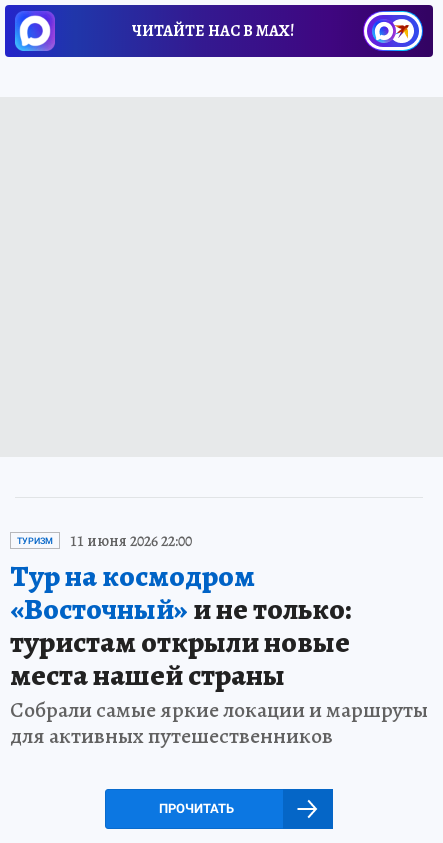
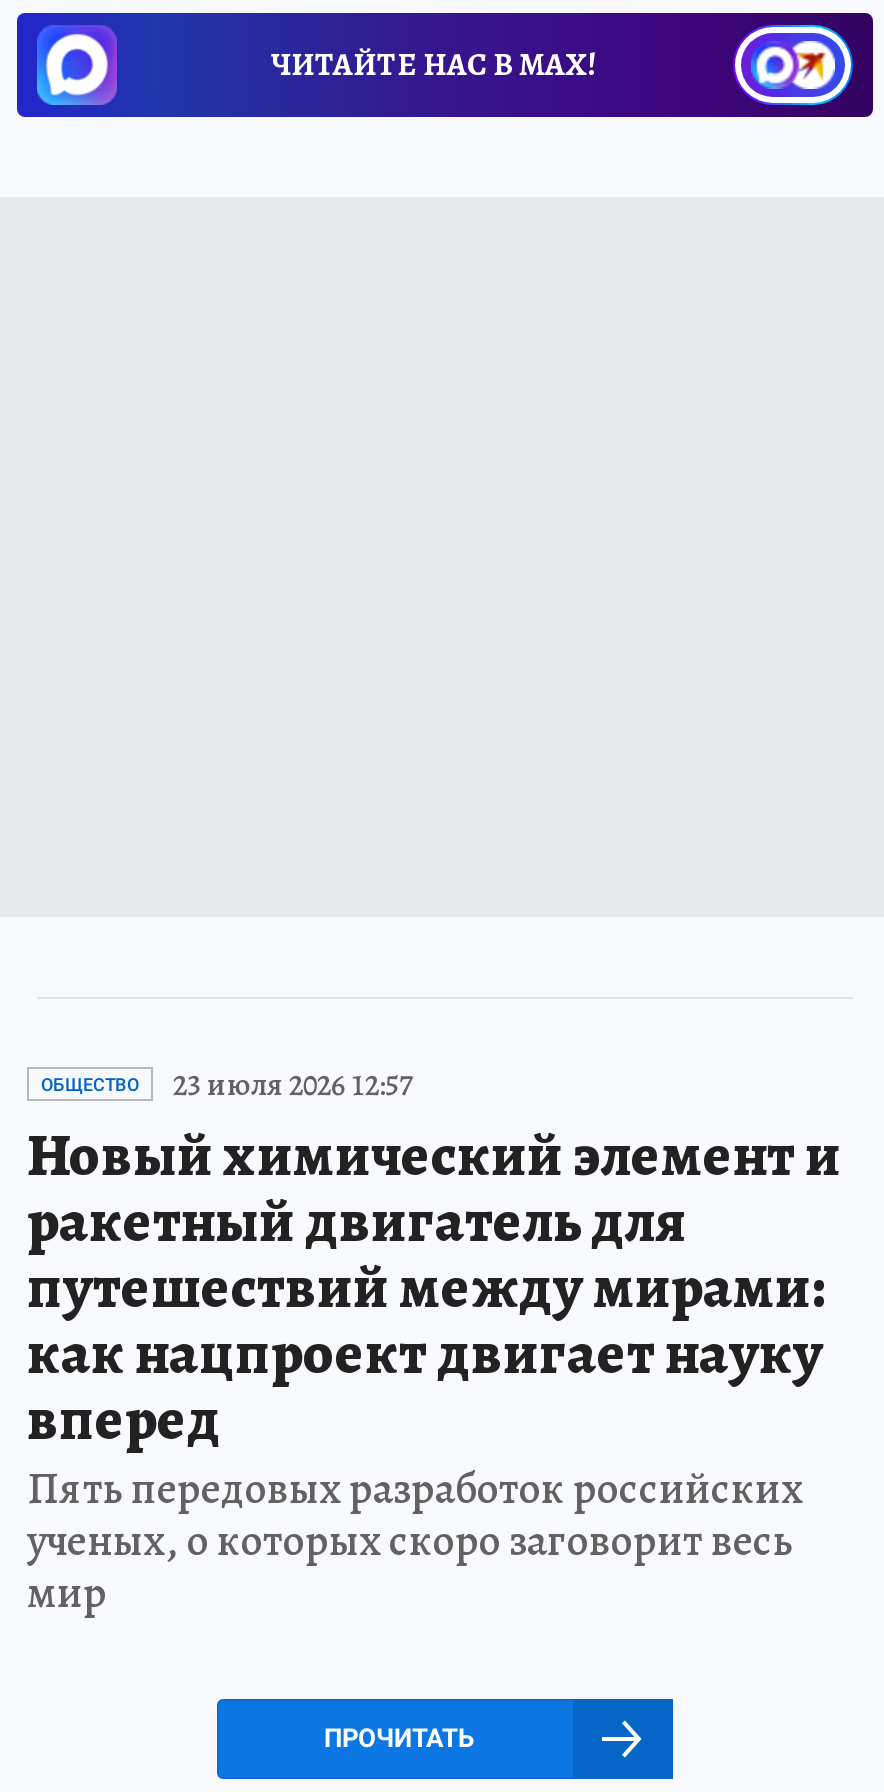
- ТУРИЗМ
- 11 июня 2026 22:00
- Тур на космодром
- «Восточный»и не только:
- туристам открыли новые
- места нашей страны
- Собрали самые яркие локации и маршруты
- для активных путешественников
+ ОБЩЕСТВО
+ 23 июля 2026 12:57
+ Новый химический элемент и
+ ракетный двигатель для
+ путешествий между мирами:
+ как нацпроект двигает науку
+ вперед
+ Пять передовых разработок российских
+ ученых, о которых скоро заговорит весь
+ мир
